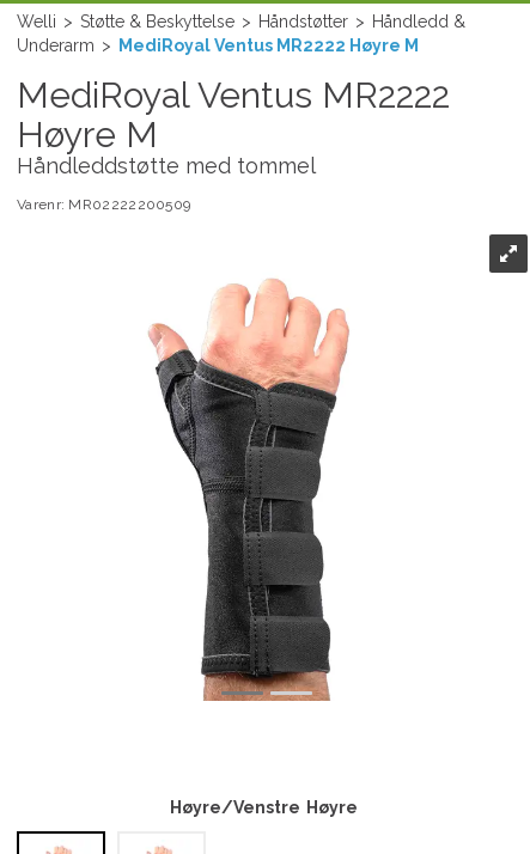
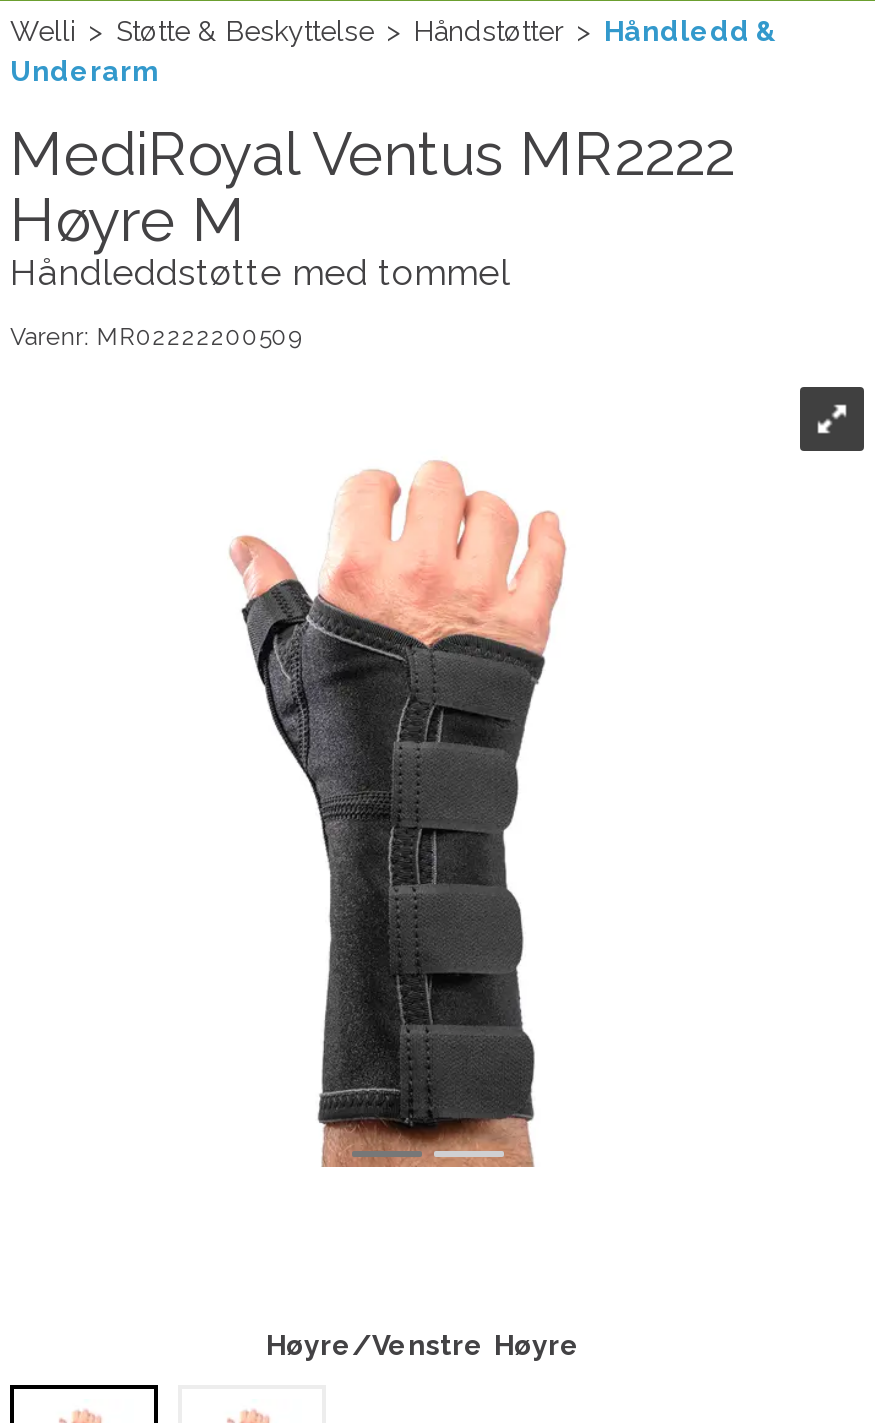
- Underarm > MediRoyal Ventus MR2222 Høyre M
+ Underarm
